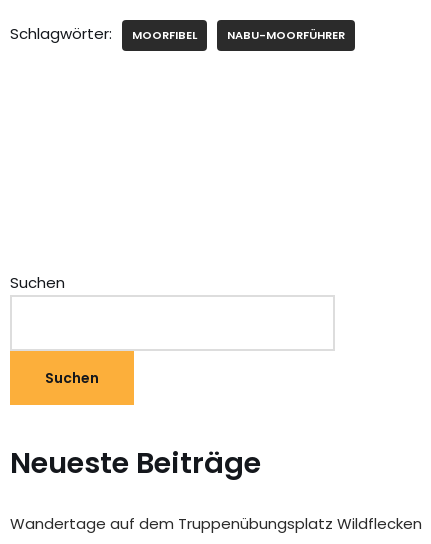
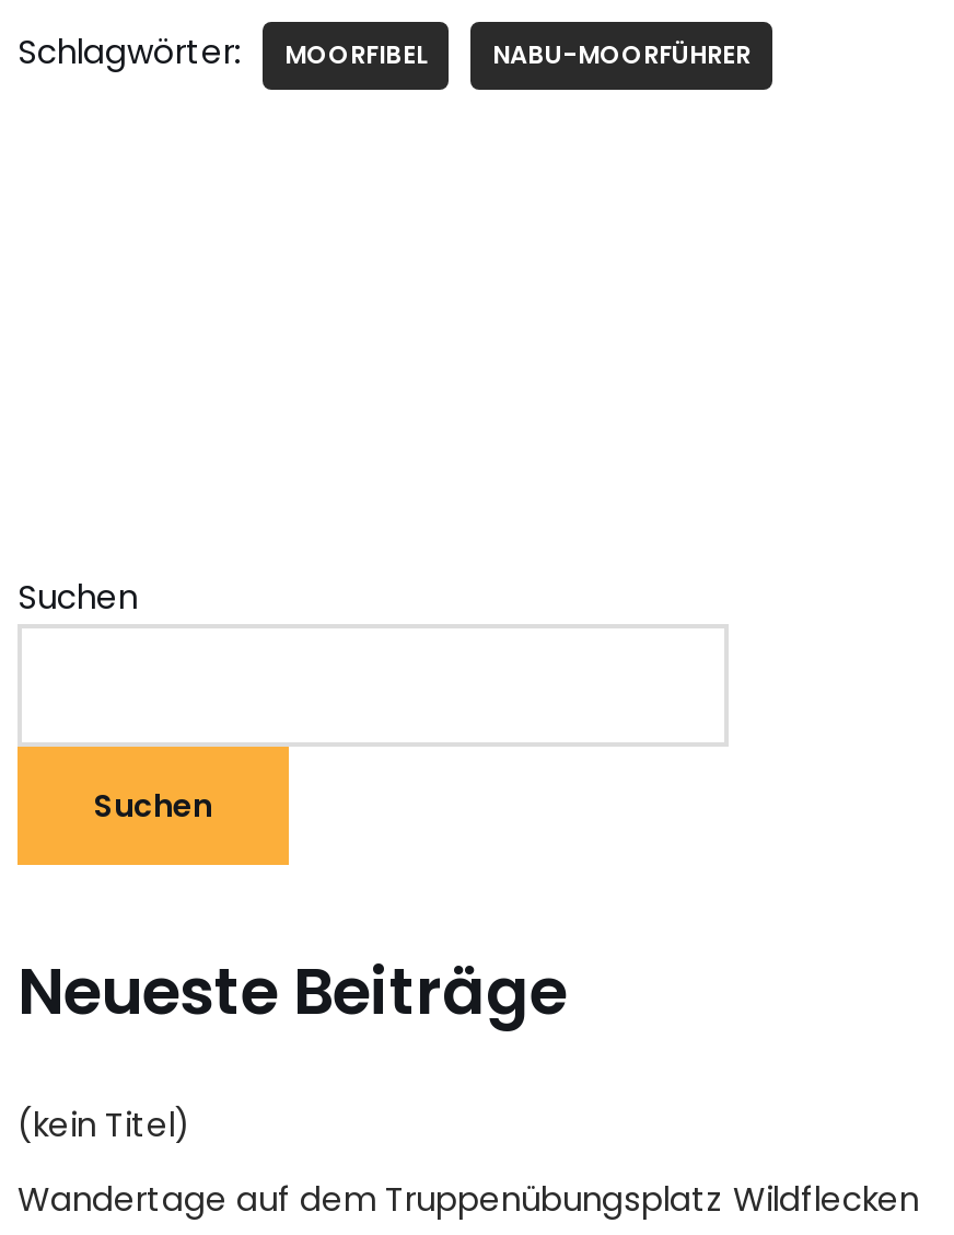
+ (kein Titel)
